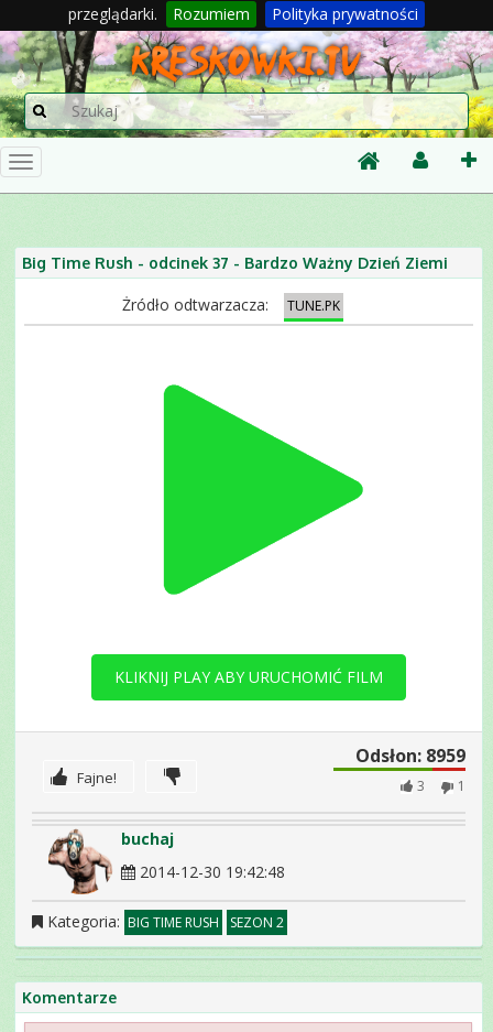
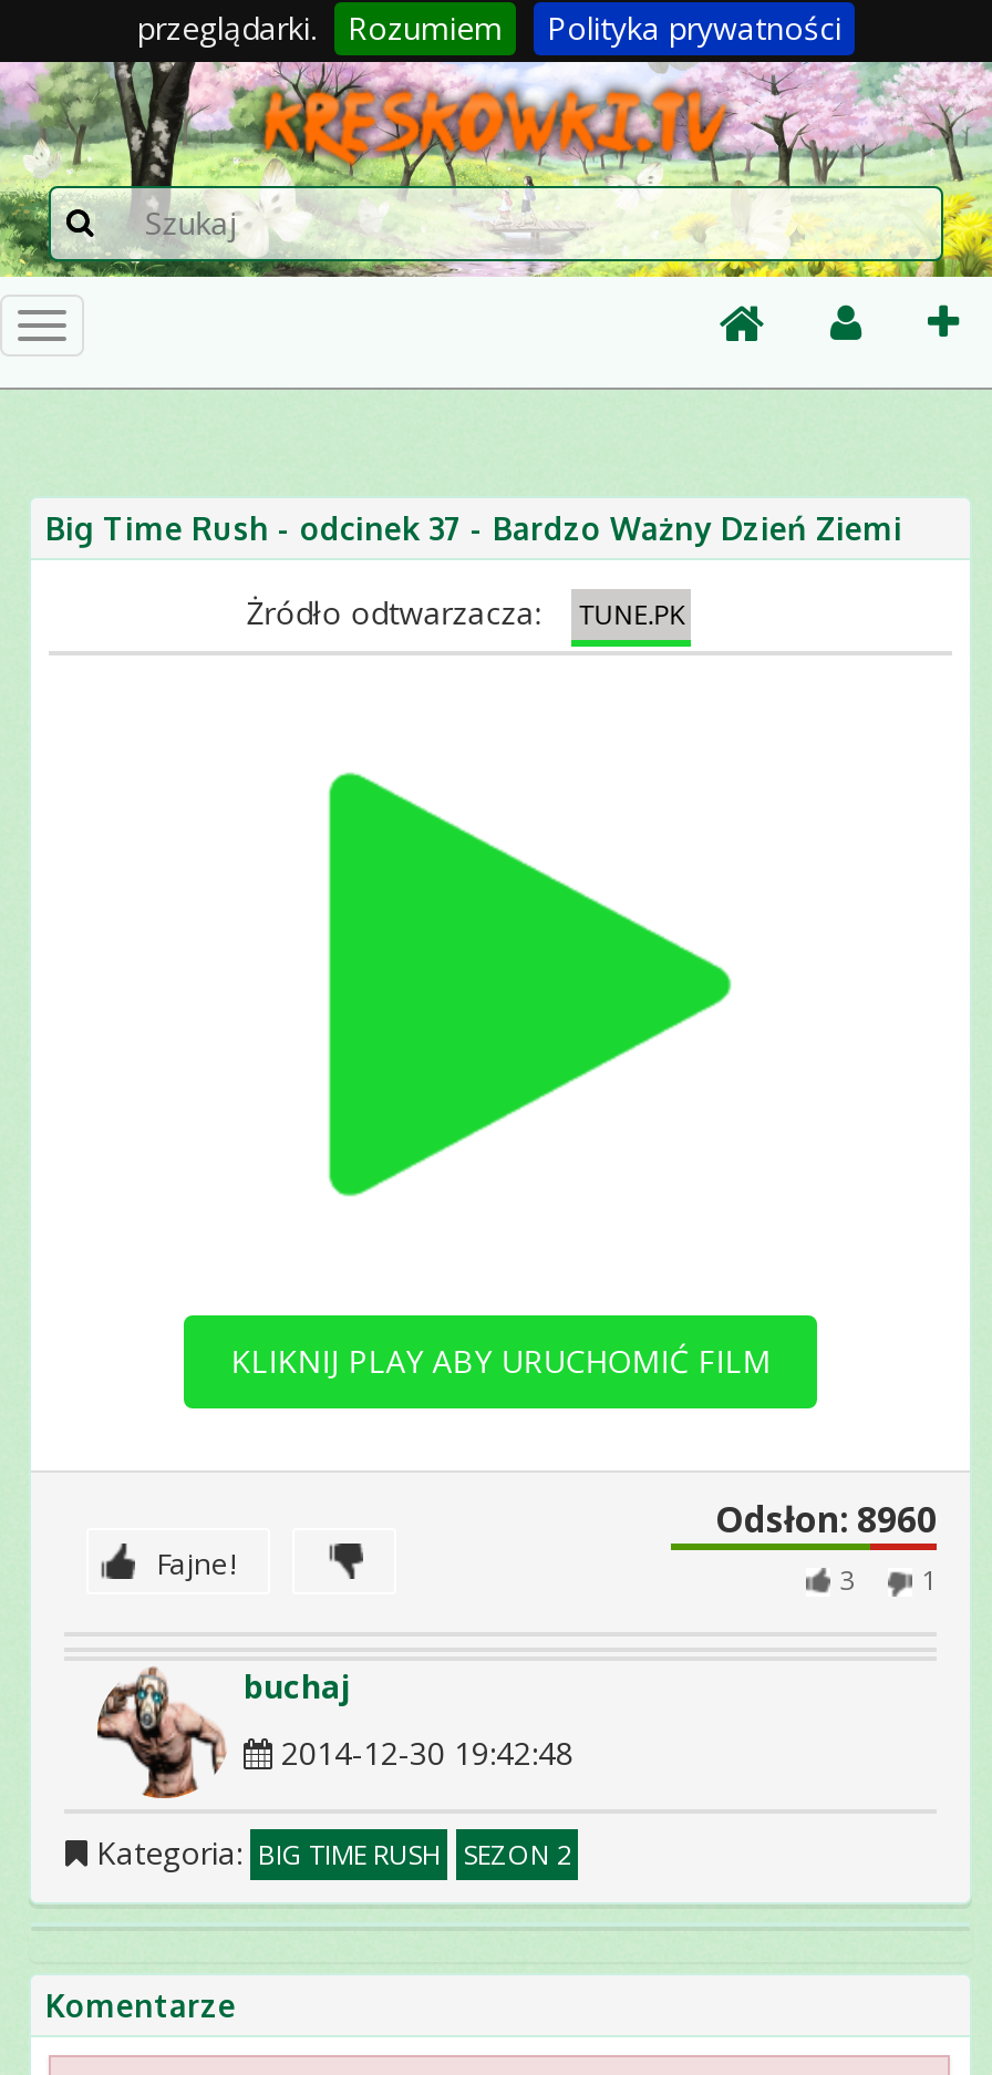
- Odsłon: 8959
+ Odsłon: 8960
